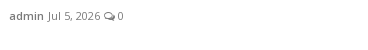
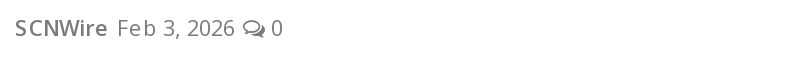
- admin Jul 5, 2026 0
+ SCNWire Feb 3, 2026 0
